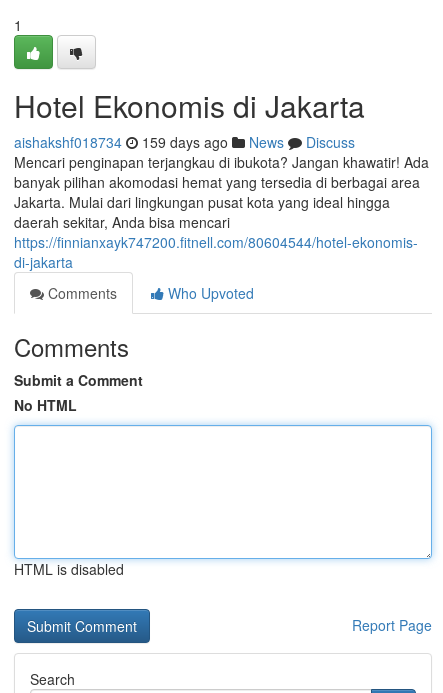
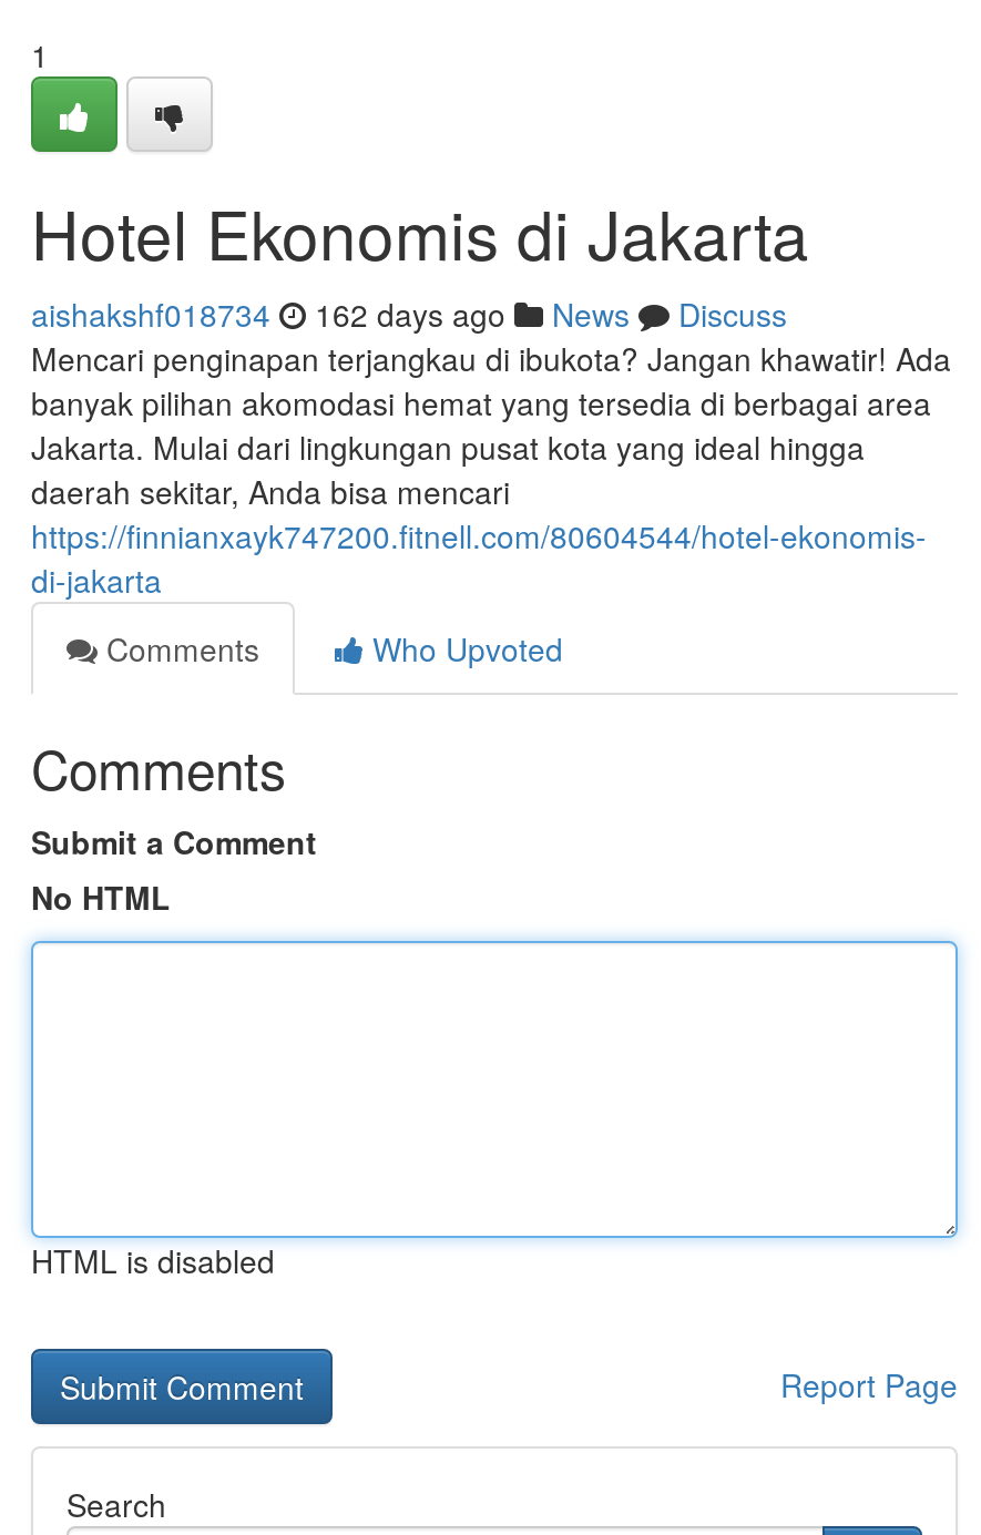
- aishakshf018734 159 days ago News Discuss
+ aishakshf018734 162 days ago News Discuss
